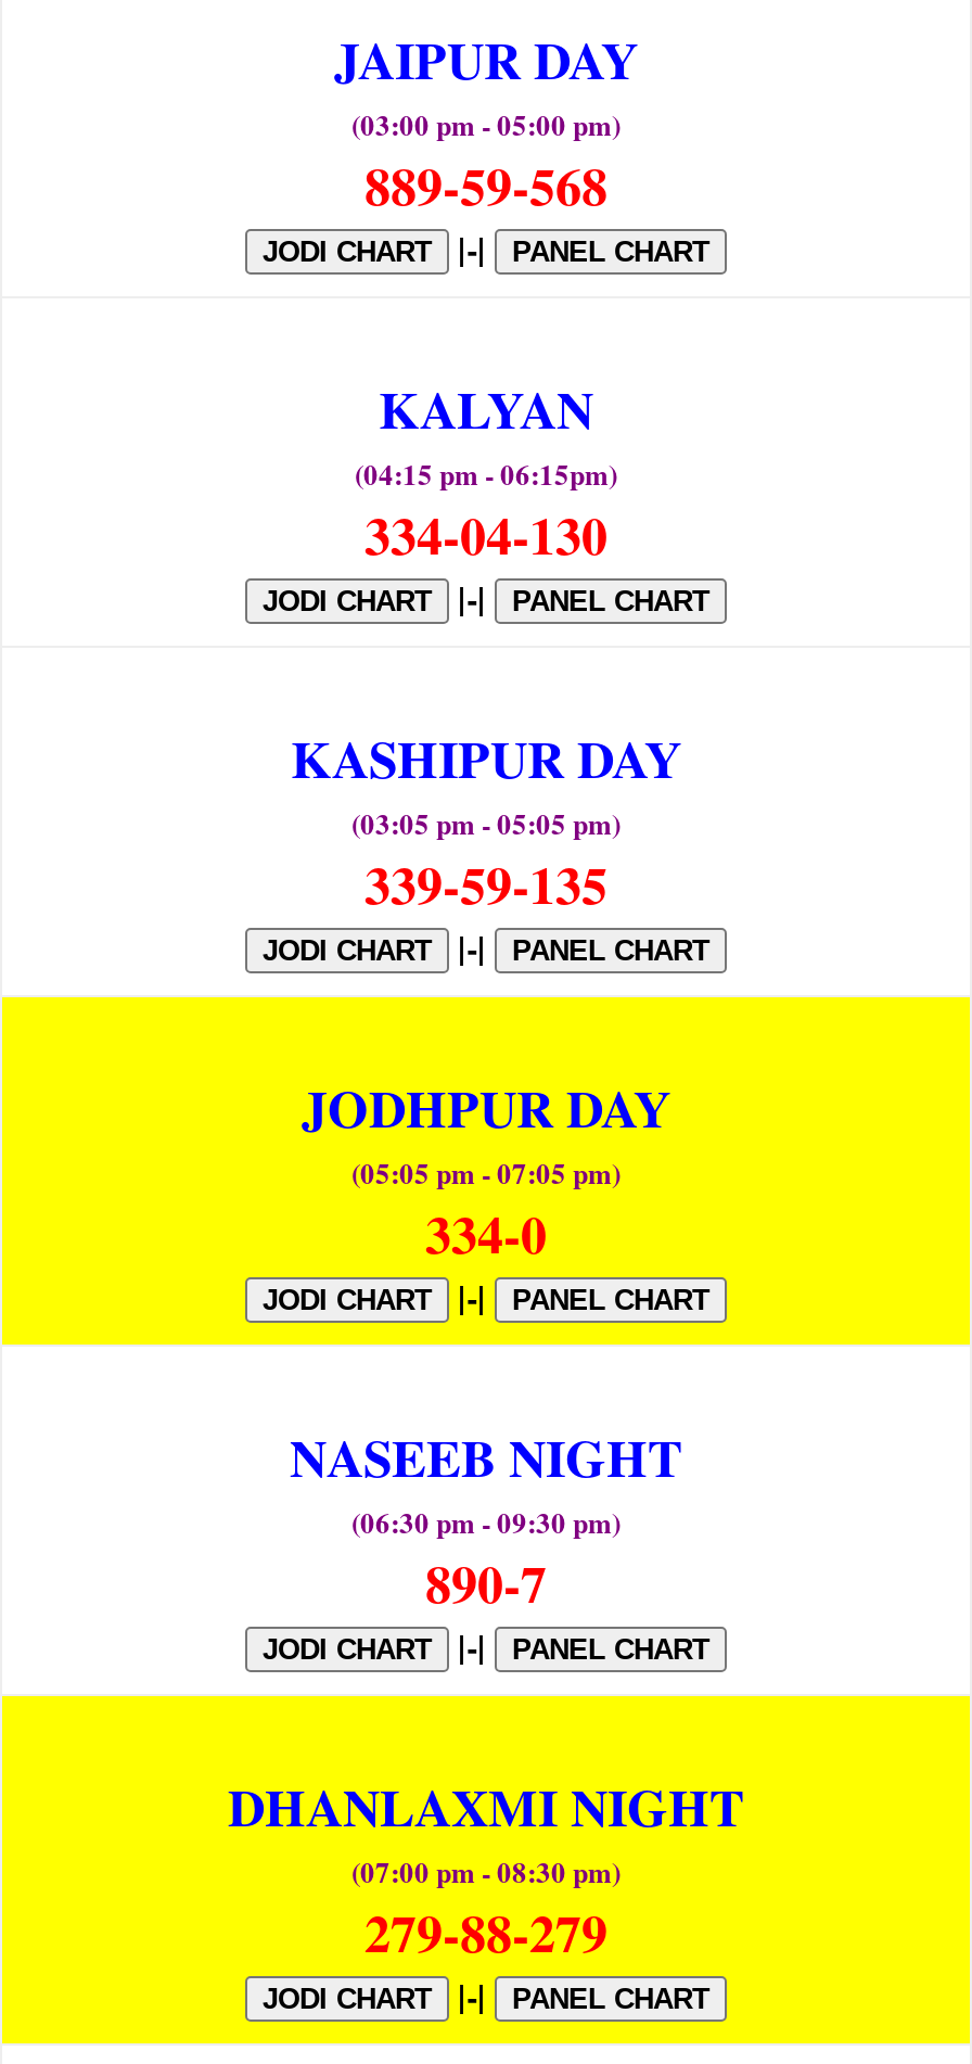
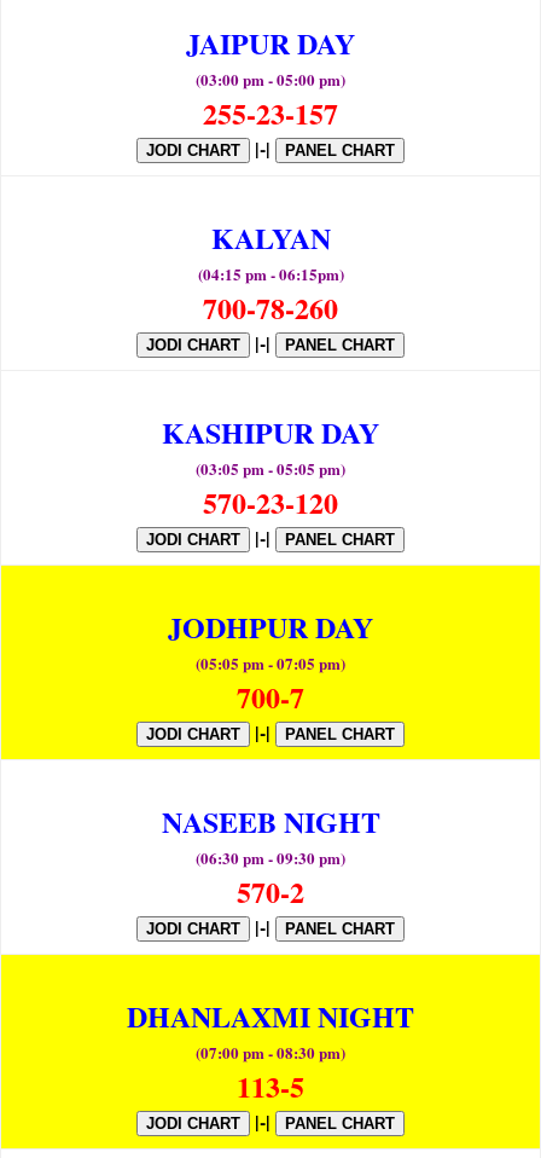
- 889-59-568
+ 255-23-157

- 334-04-130
+ 700-78-260

- 339-59-135
+ 570-23-120

- 334-0
+ 700-7

- 890-7
+ 570-2

- 279-88-279
+ 113-5
